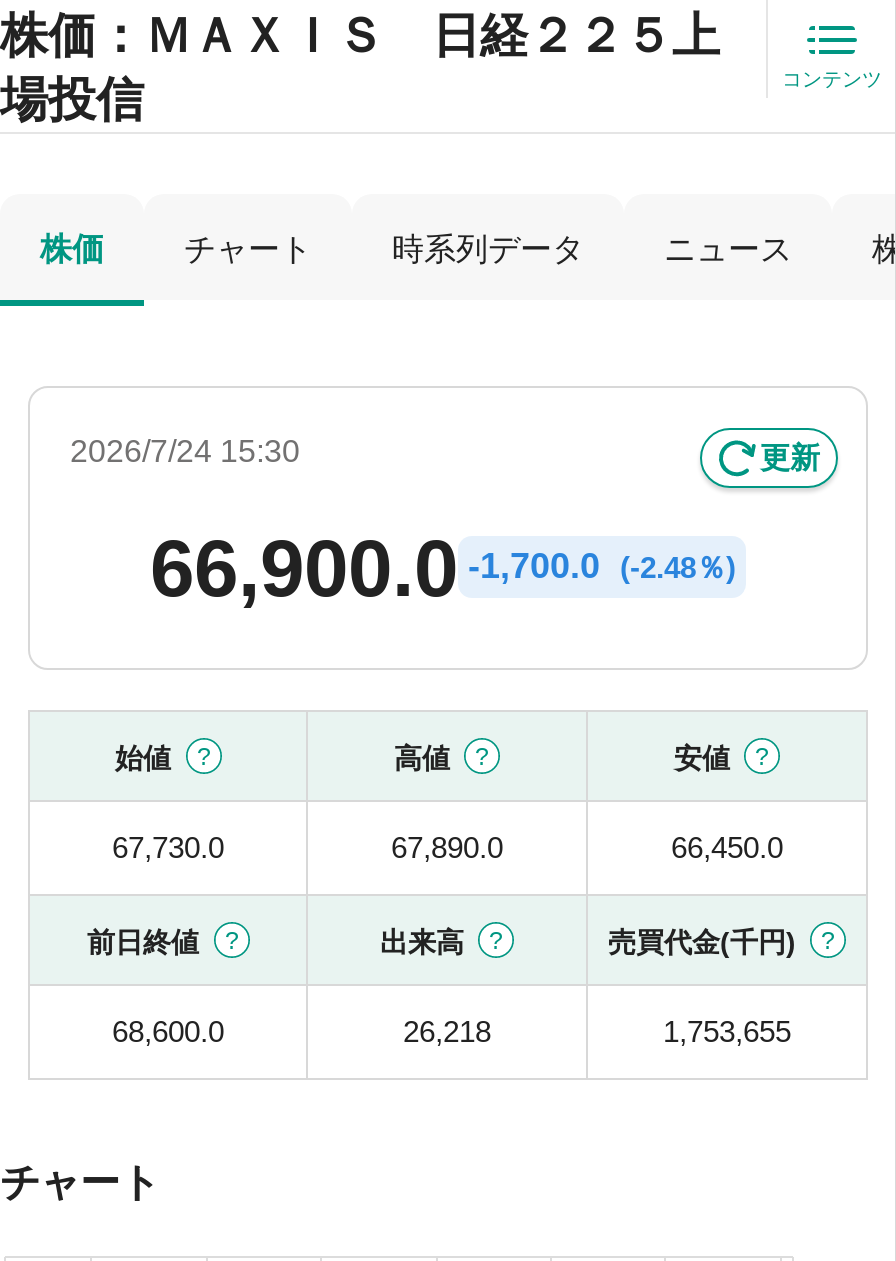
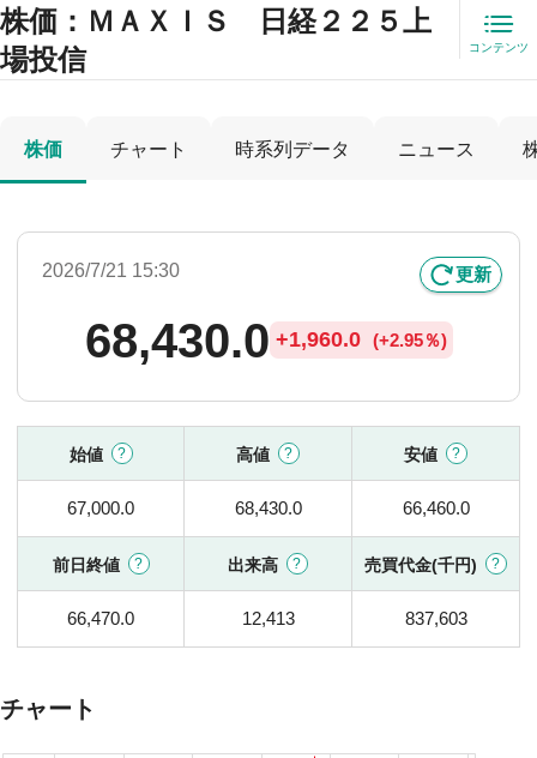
- 2026/7/24 15:30
+ 2026/7/21 15:30

- 66,900.0 -1,700.0 (- 2.48％)
+ 68,430.0 +1,960.0 (+ 2.95％)

- 67,730.0
+ 67,000.0

- 67,890.0
+ 68,430.0

- 66,450.0
+ 66,460.0

- 68,600.0
+ 66,470.0

- 26,218
+ 12,413

- 1,753,655
+ 837,603
